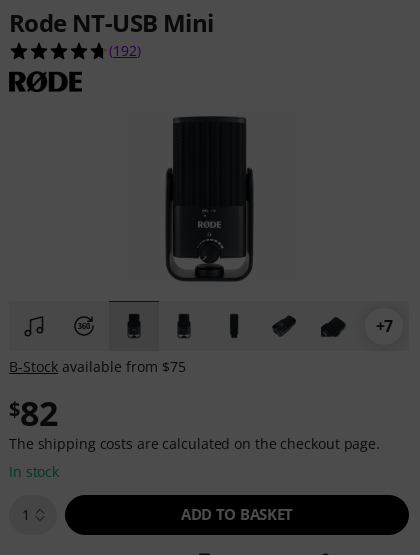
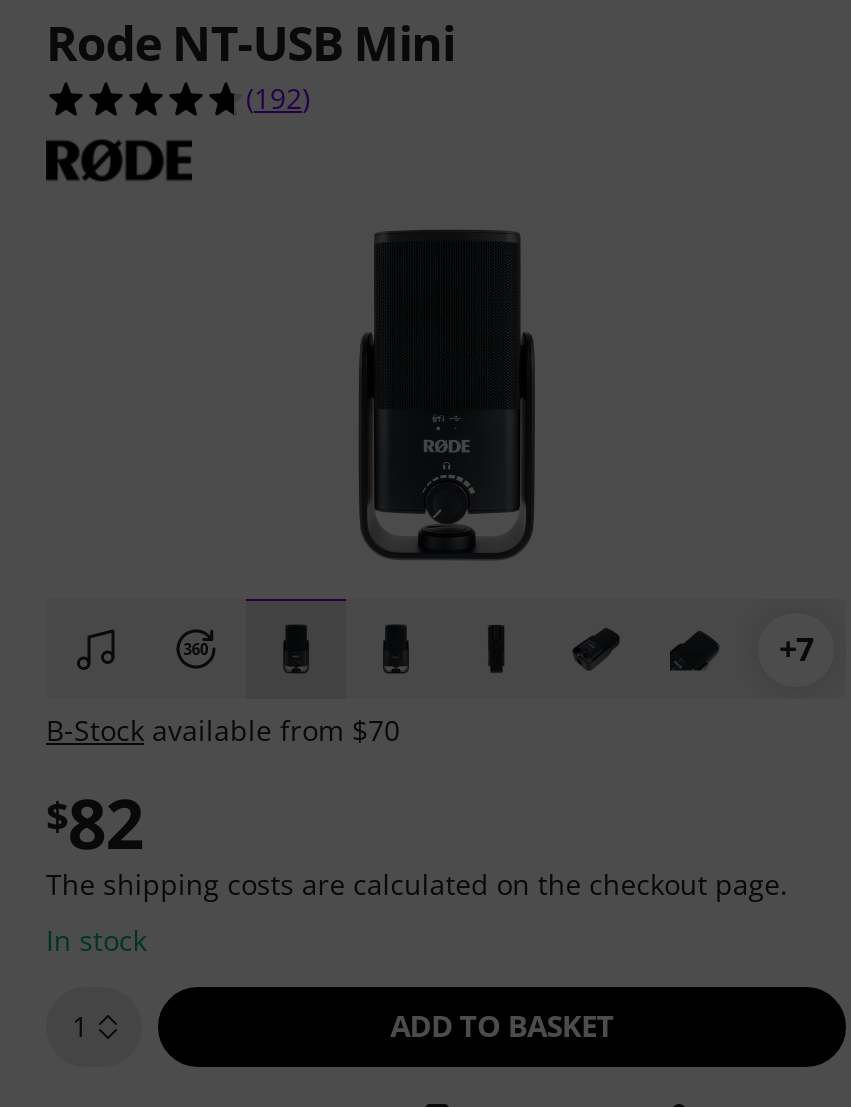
- B-Stock available from $75
+ B-Stock available from $70
